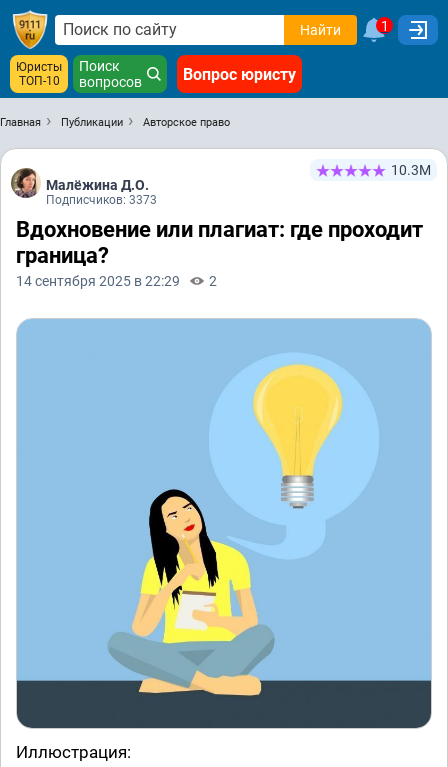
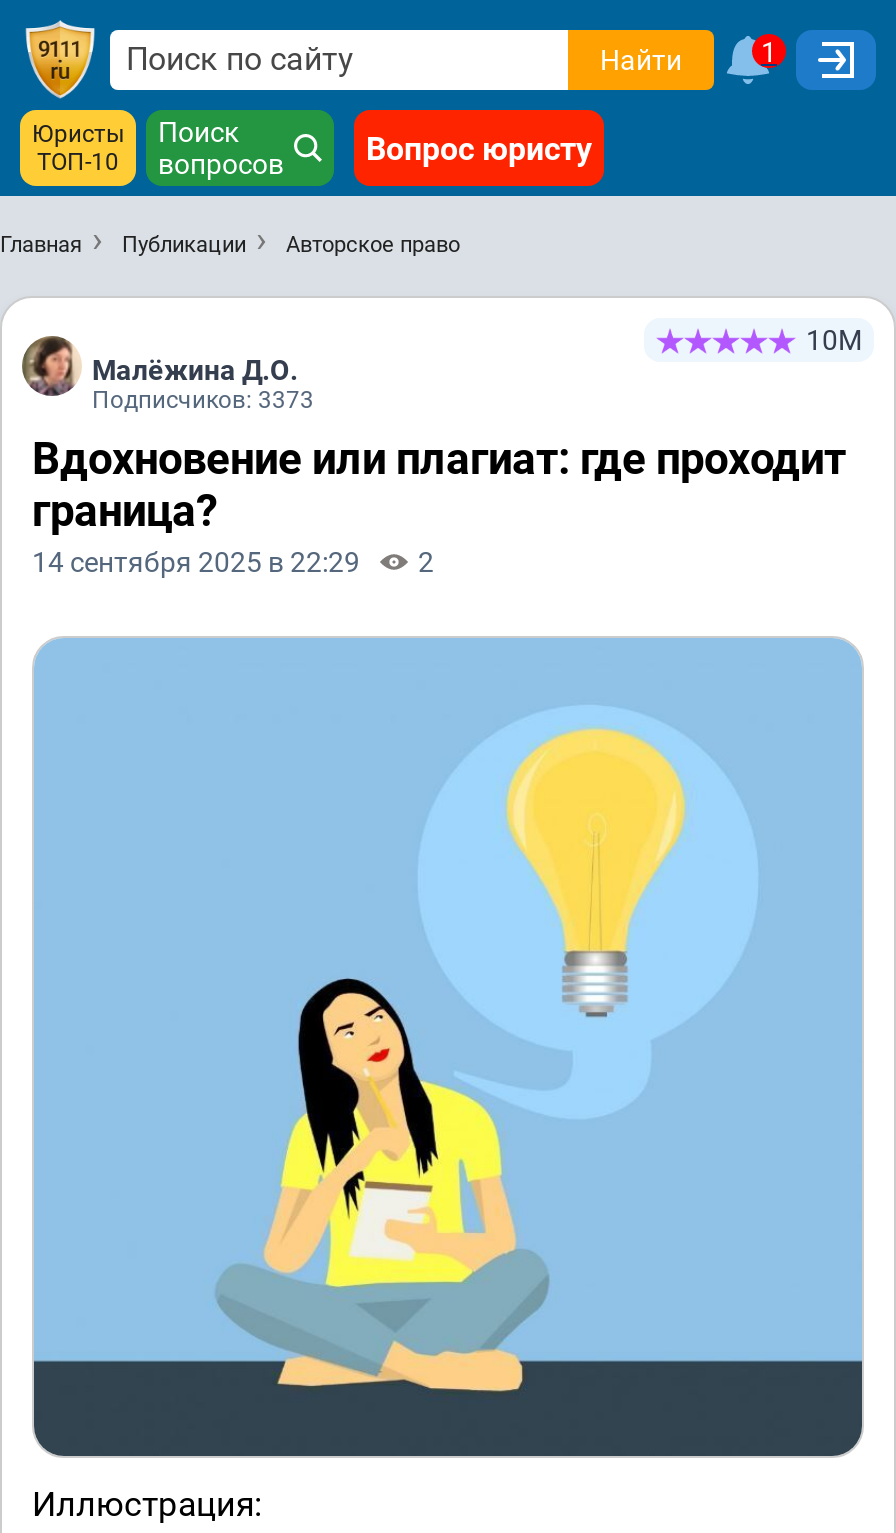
- 10.3М
+ 10М
